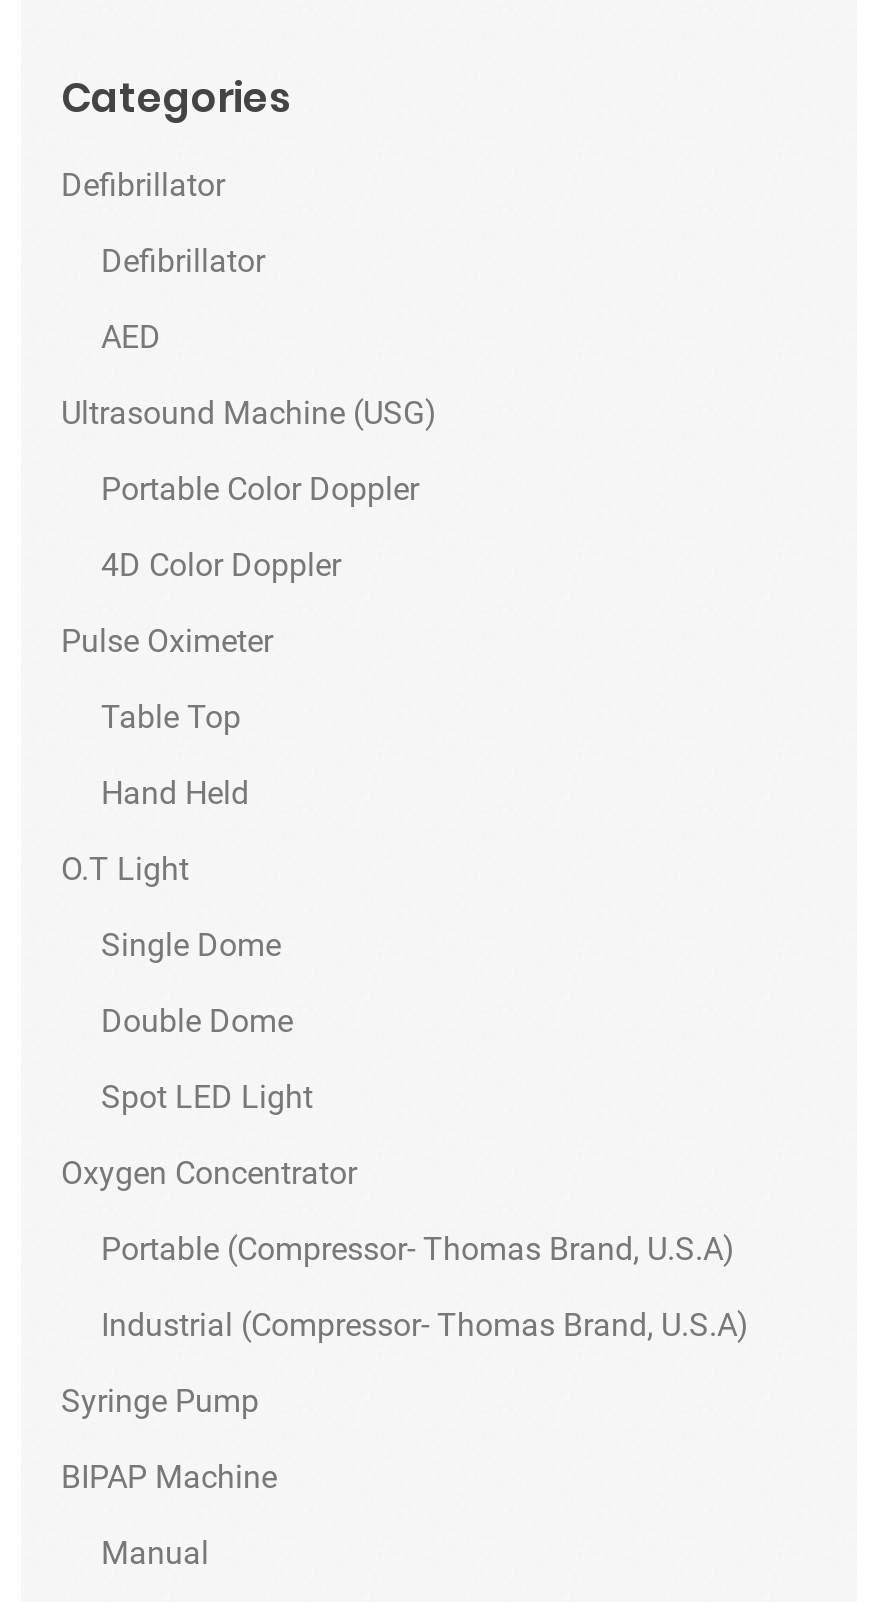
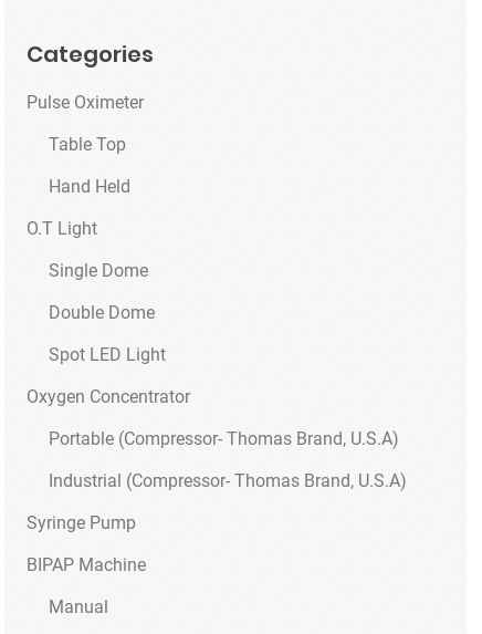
- Defibrillator
- Defibrillator
- AED
- Ultrasound Machine (USG)
- Portable Color Doppler
- 4D Color Doppler
